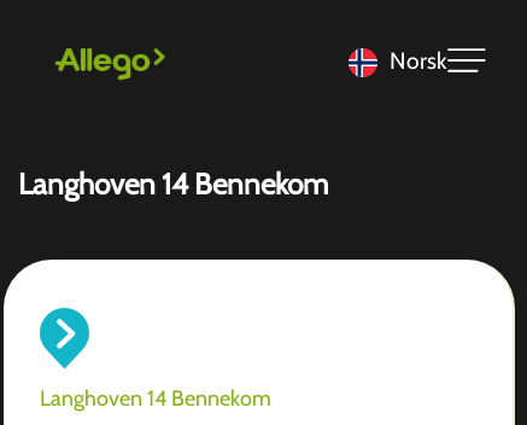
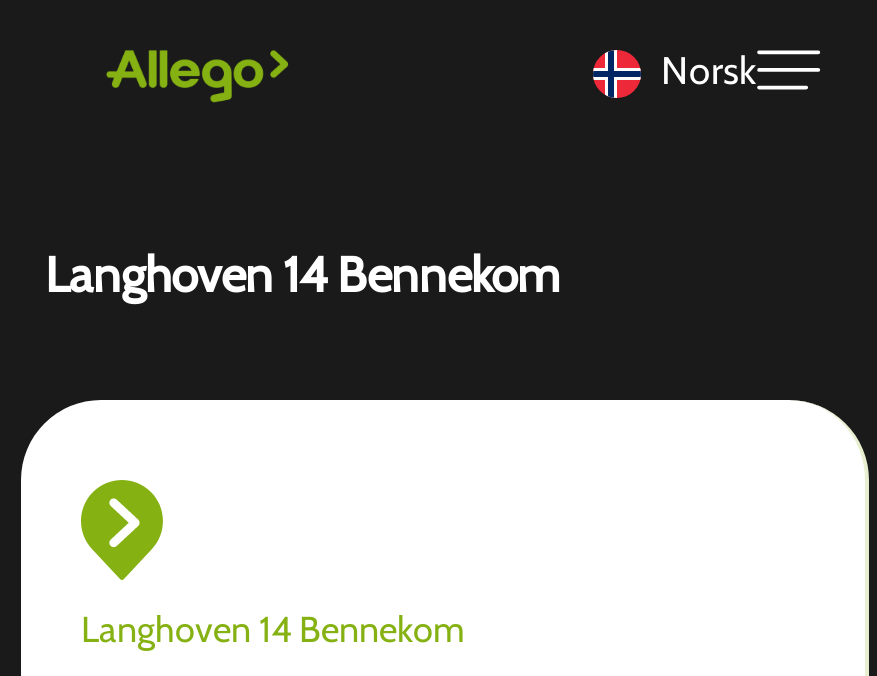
- [image]
+ [image]
